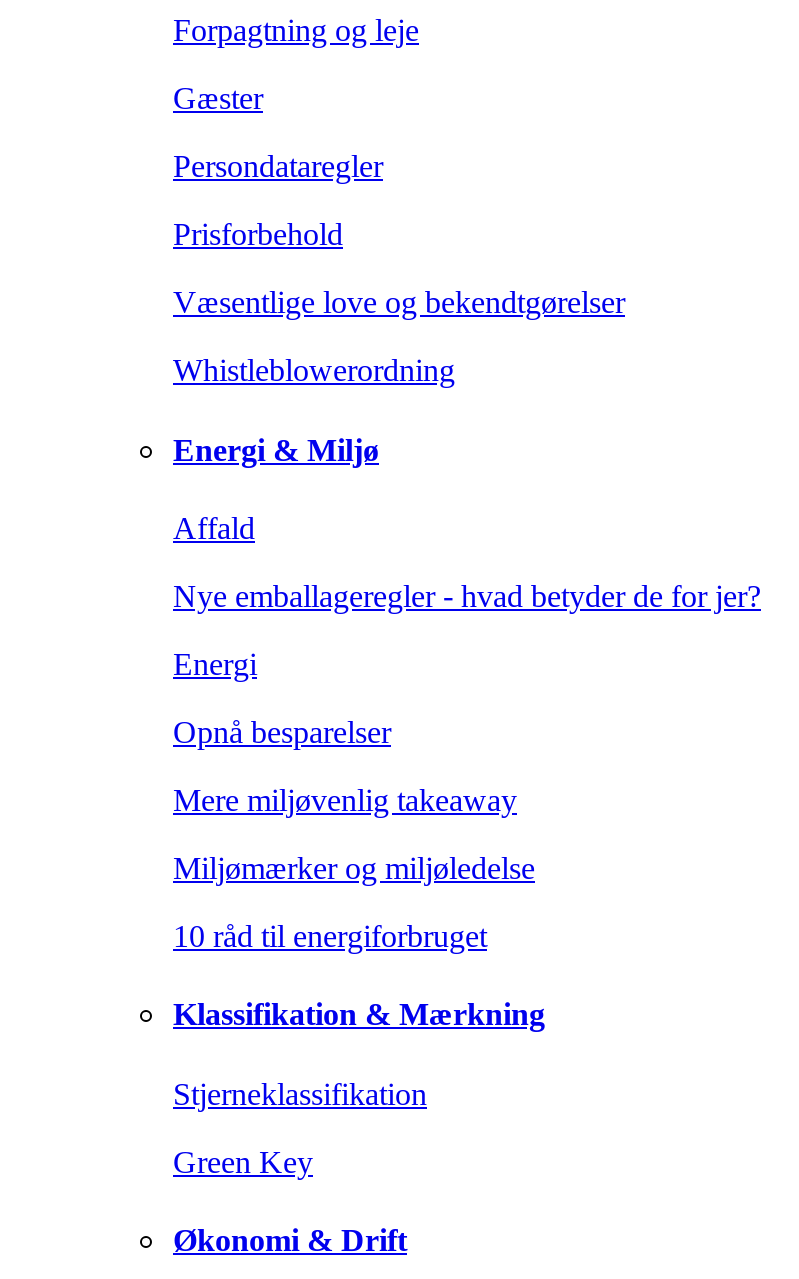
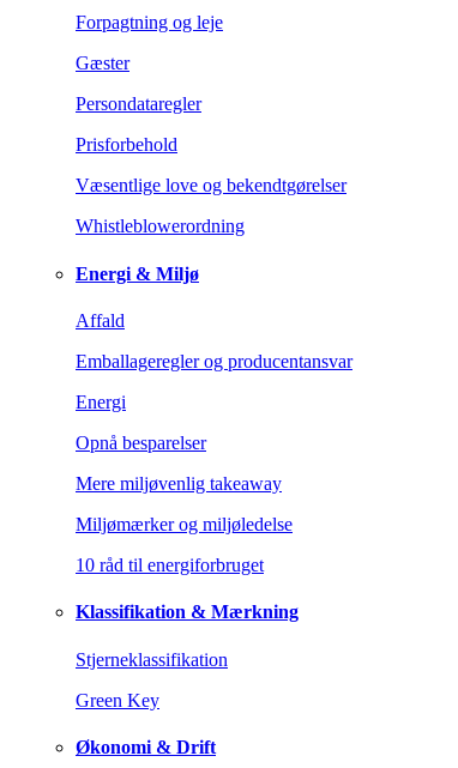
- Nye emballageregler - hvad betyder de for jer?
+ Emballageregler og producentansvar
